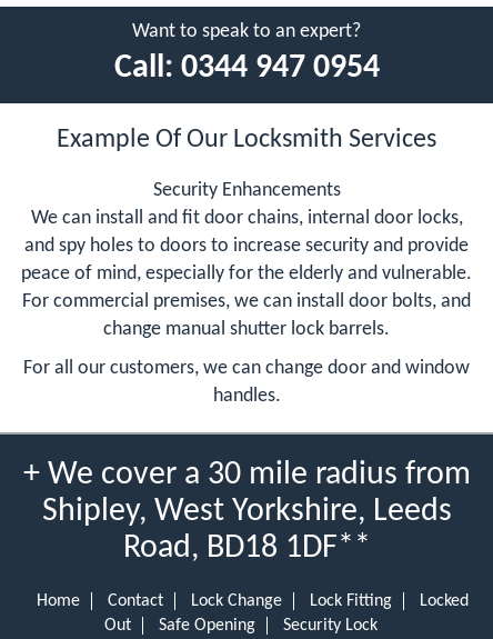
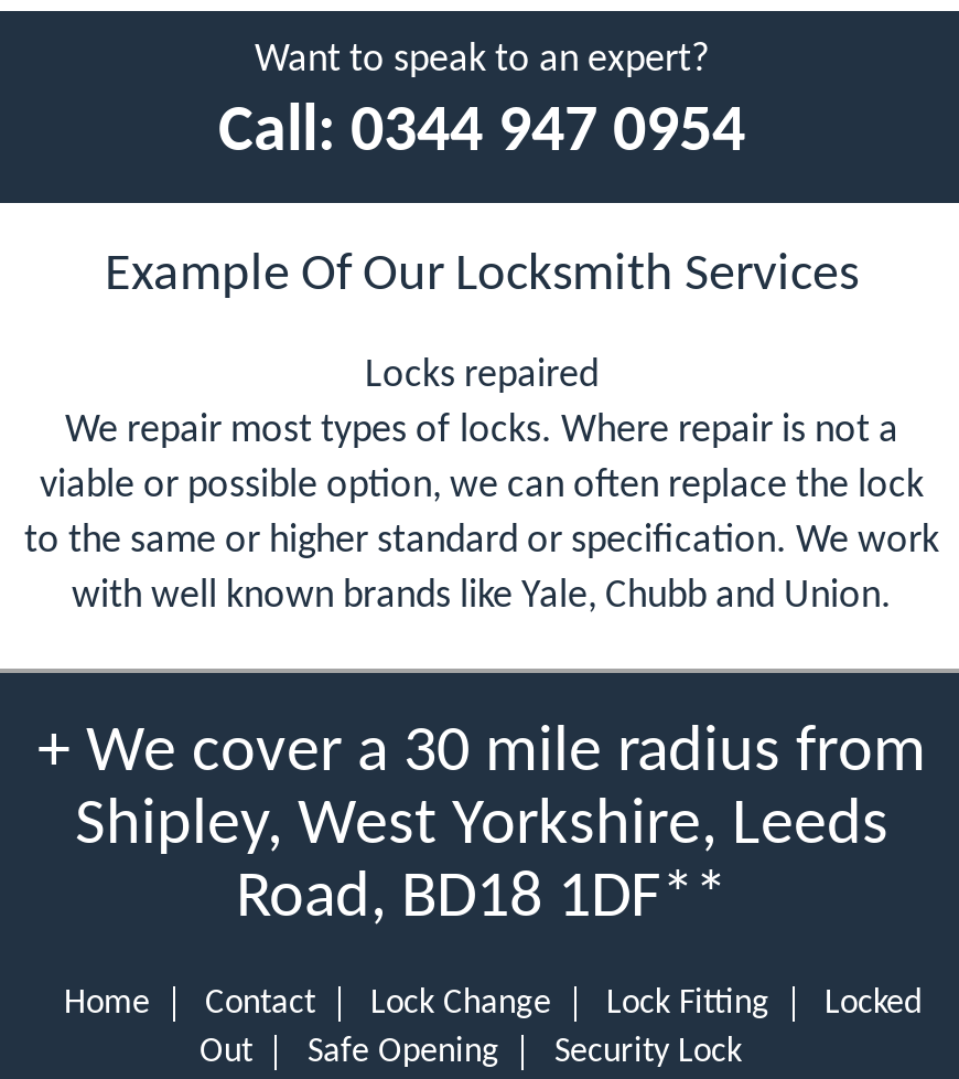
- Security Enhancements
- We can install and fit door chains, internal door locks,
- and spy holes to doors to increase security and provide
- peace of mind, especially for the elderly and vulnerable.
- For commercial premises, we can install door bolts, and
- change manual shutter lock barrels.
- For all our customers, we can change door and window
- handles.
+ Locks repaired
+ We repair most types of locks. Where repair is not a
+ viable or possible option, we can often replace the lock
+ to the same or higher standard or specification. We work
+ with well known brands like Yale, Chubb and Union.
